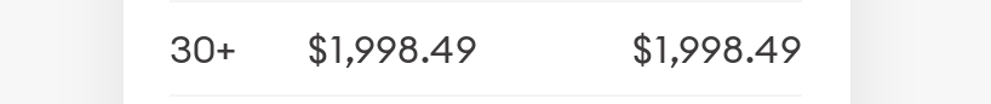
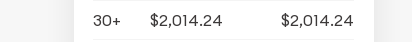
- 30+ $1,998.49
+ 30+ $2,014.24

- $1,998.49
+ $2,014.24
